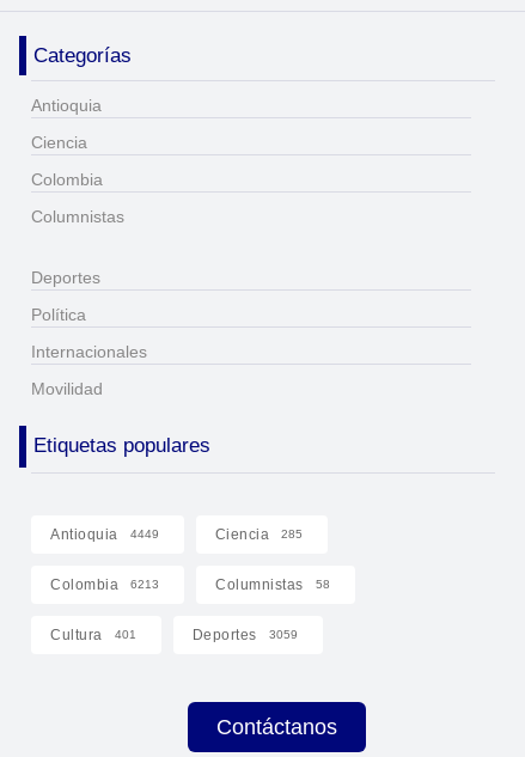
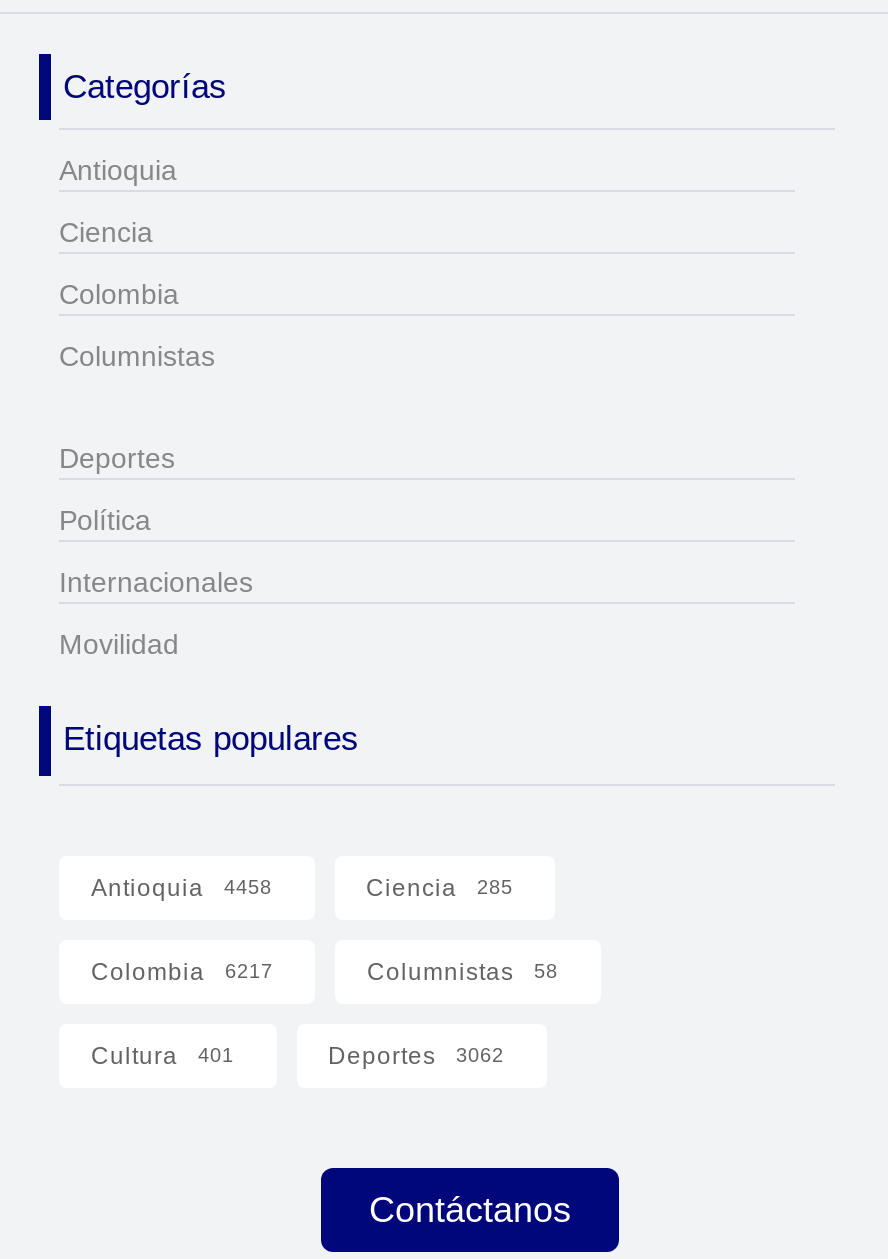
- Antioquia 4449
+ Antioquia 4458

- Colombia 6213
+ Colombia 6217

- Deportes 3059
+ Deportes 3062
